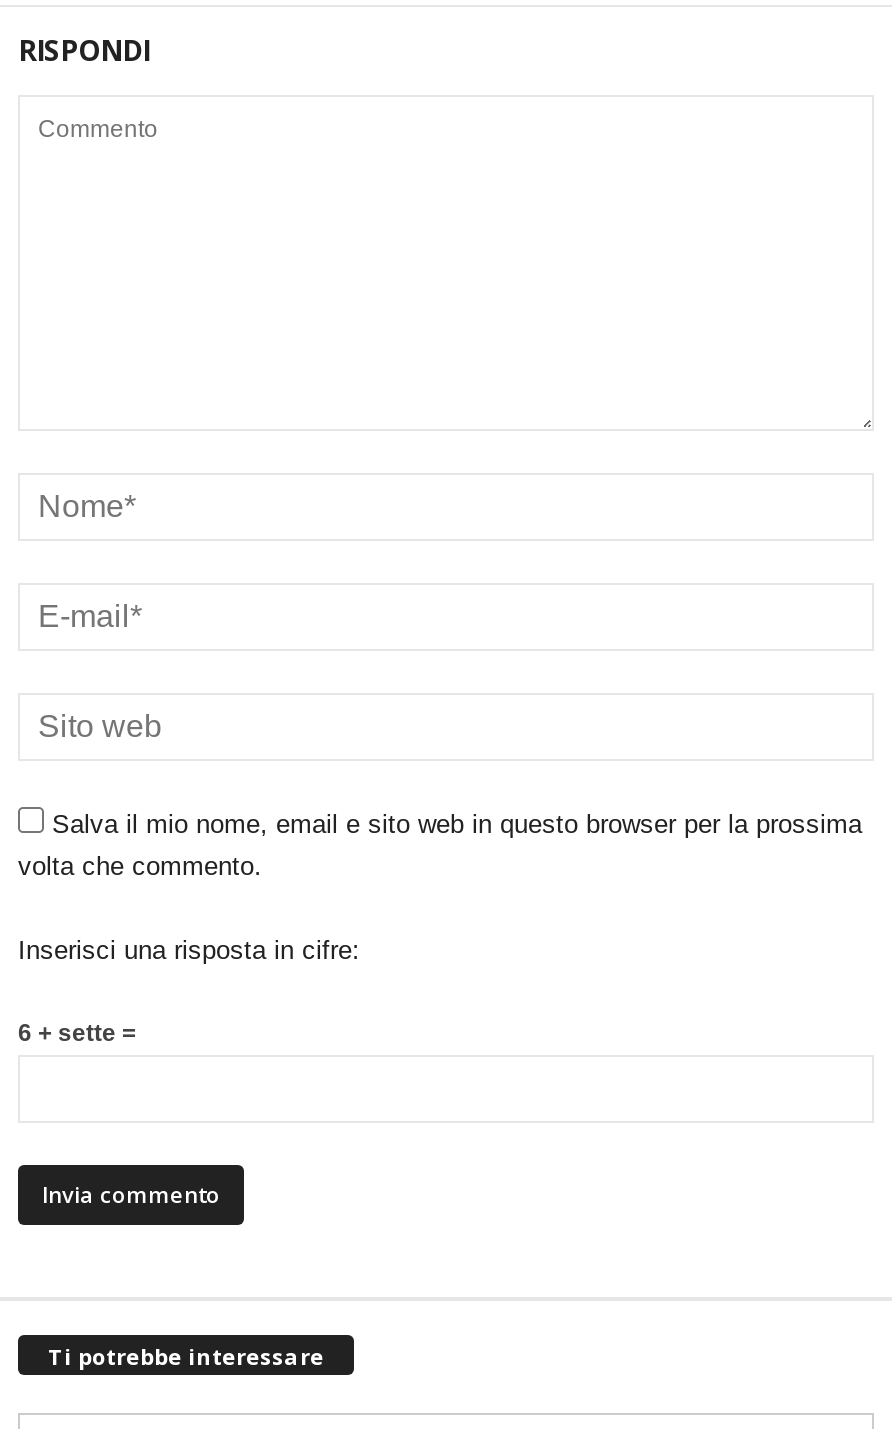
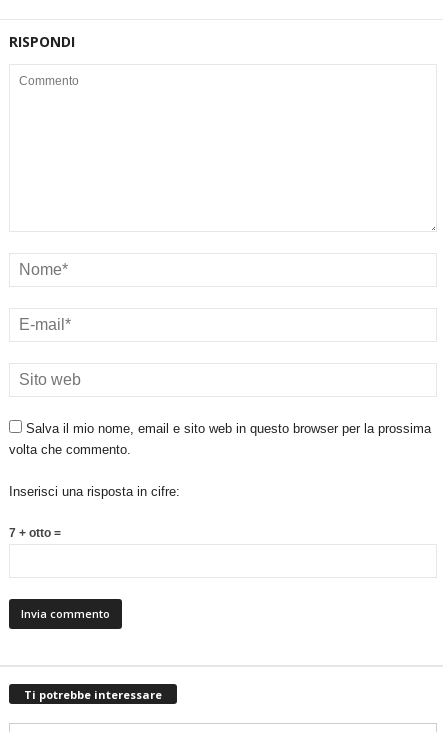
- 6 + sette =
+ 7 + otto =
